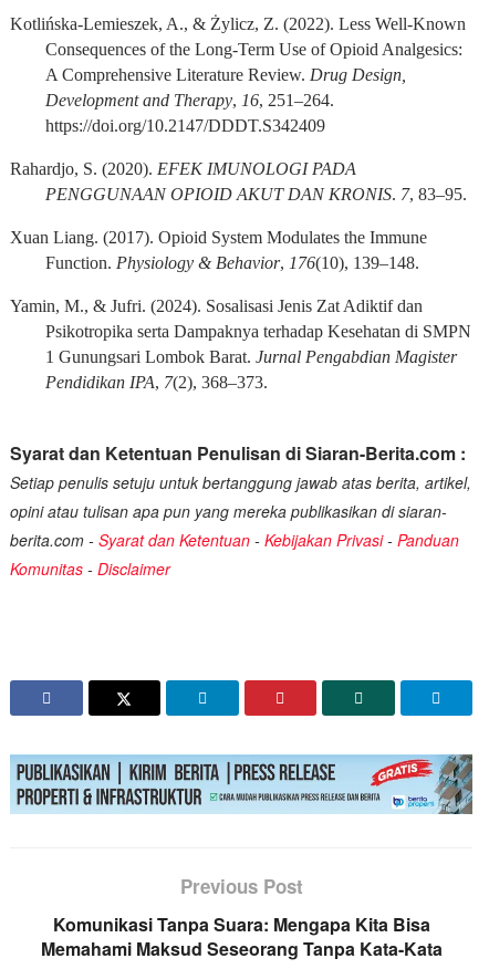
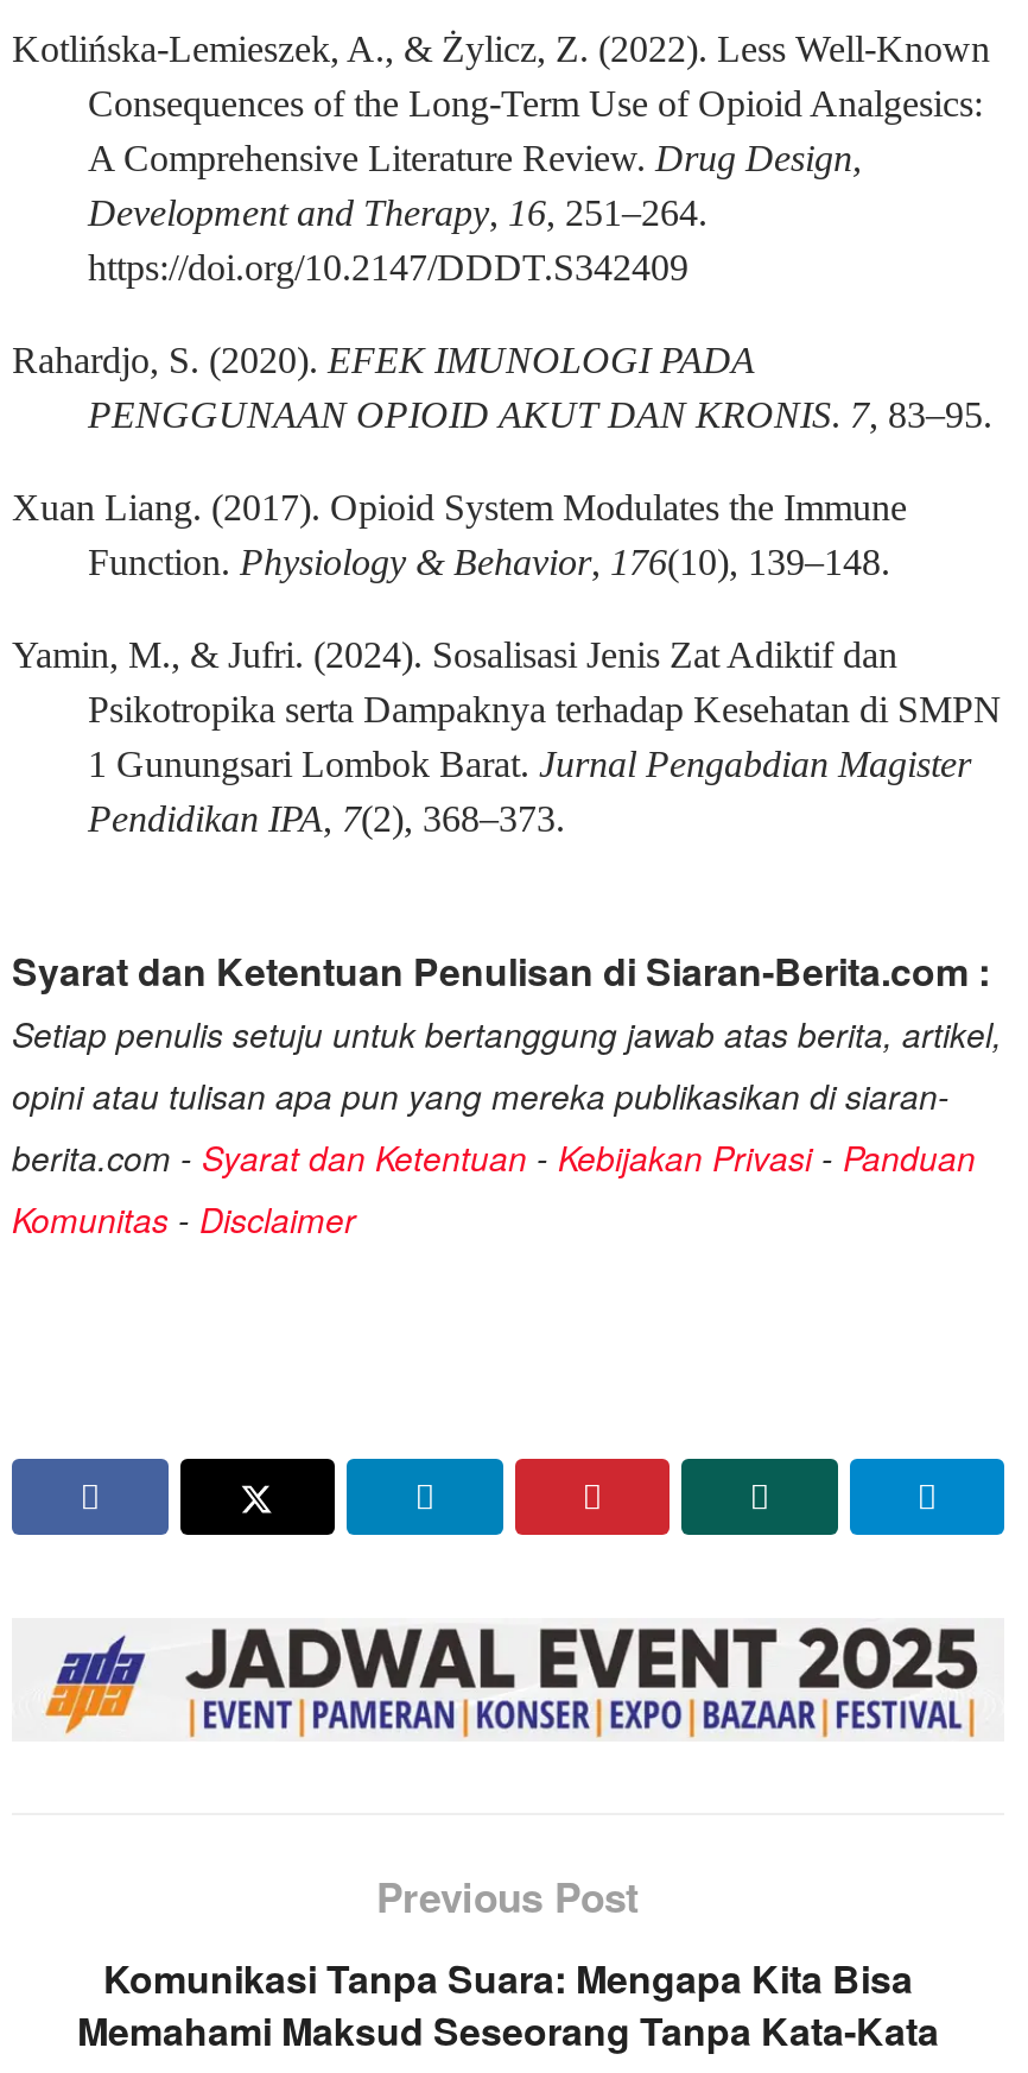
- [image]
+ [image]
